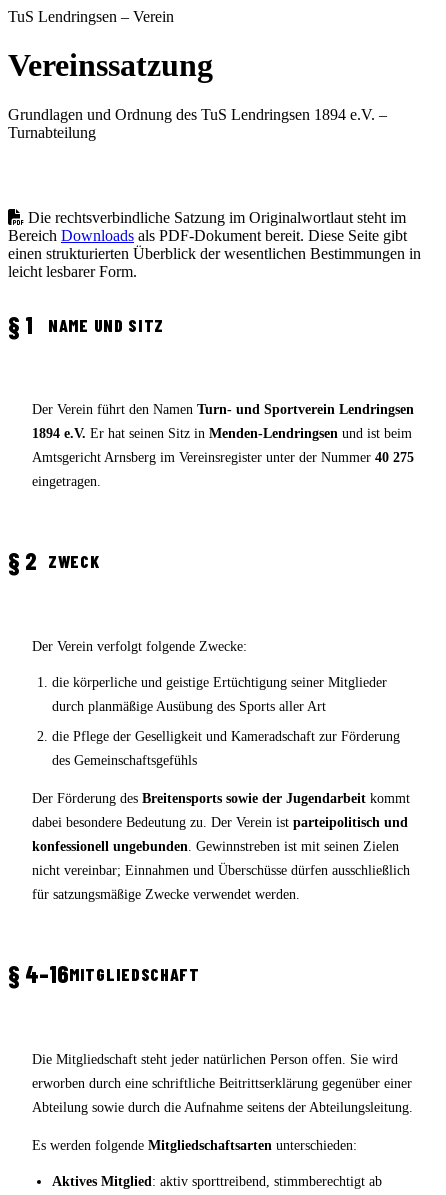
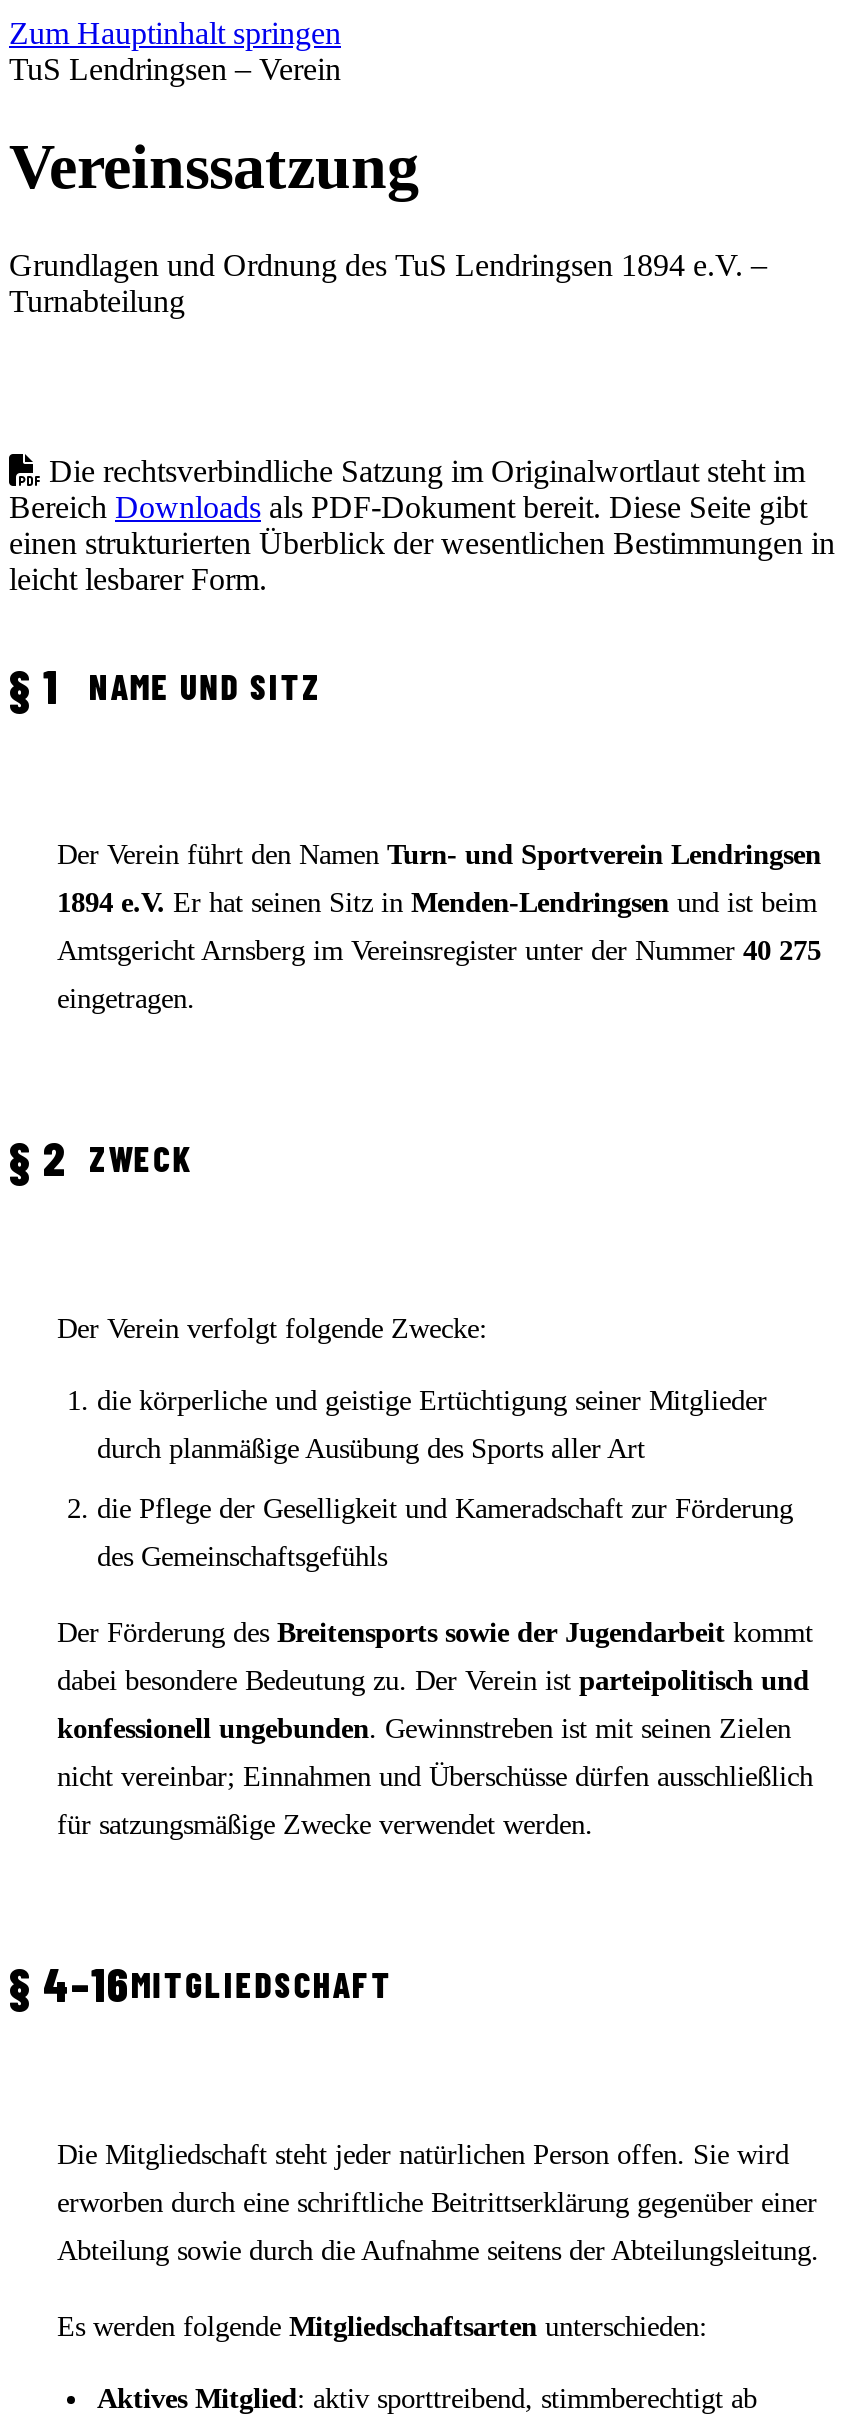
+ Zum Hauptinhalt springen
